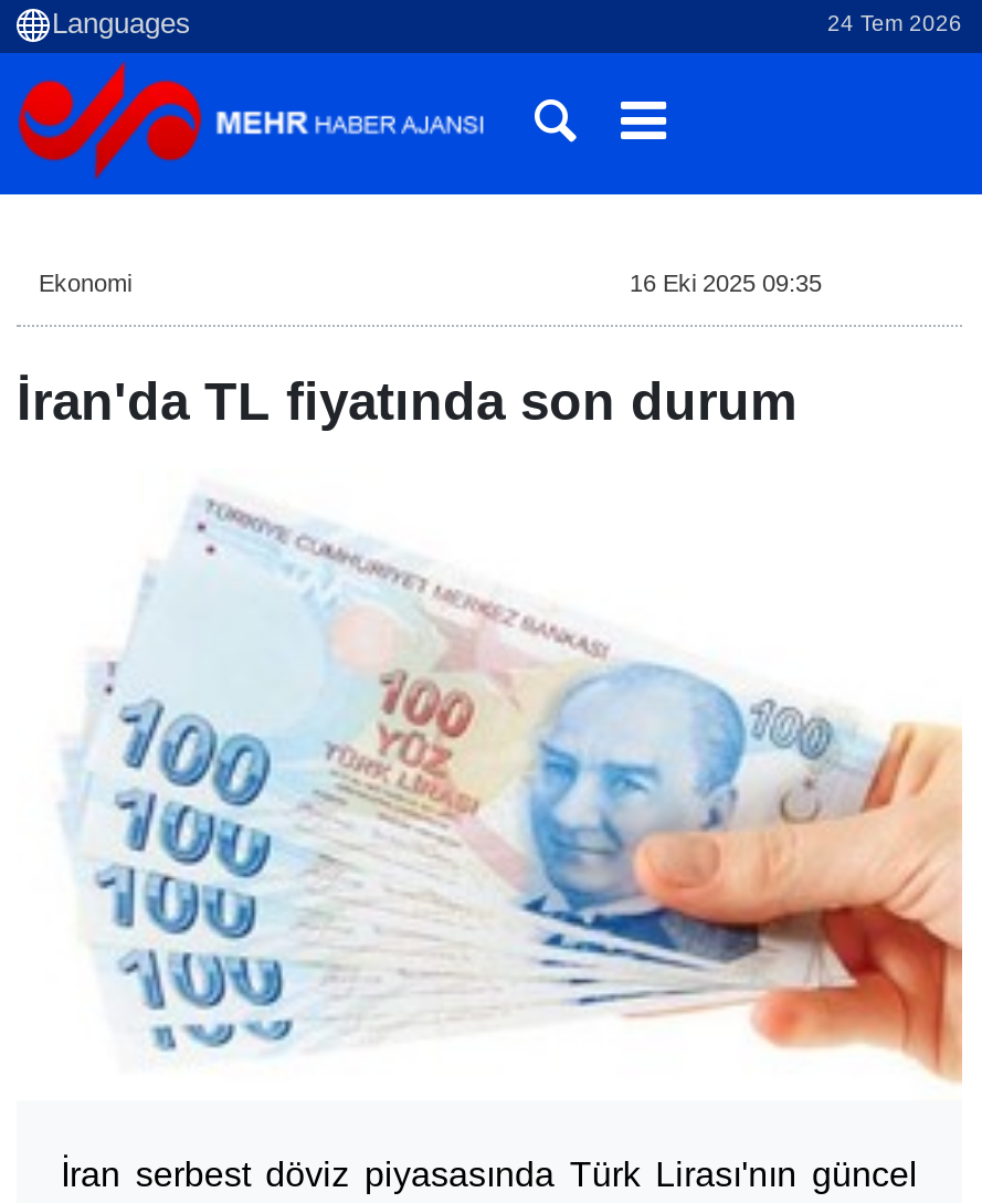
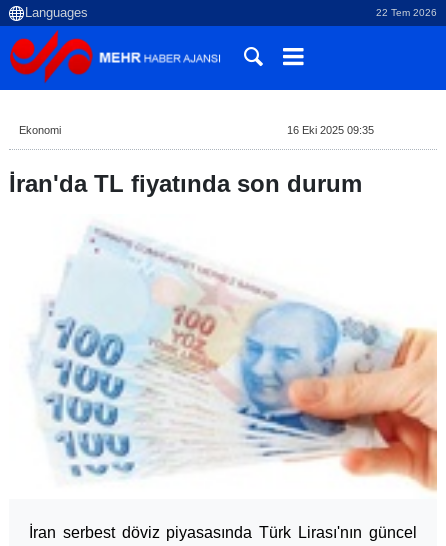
- 24 Tem 2026
+ 22 Tem 2026
